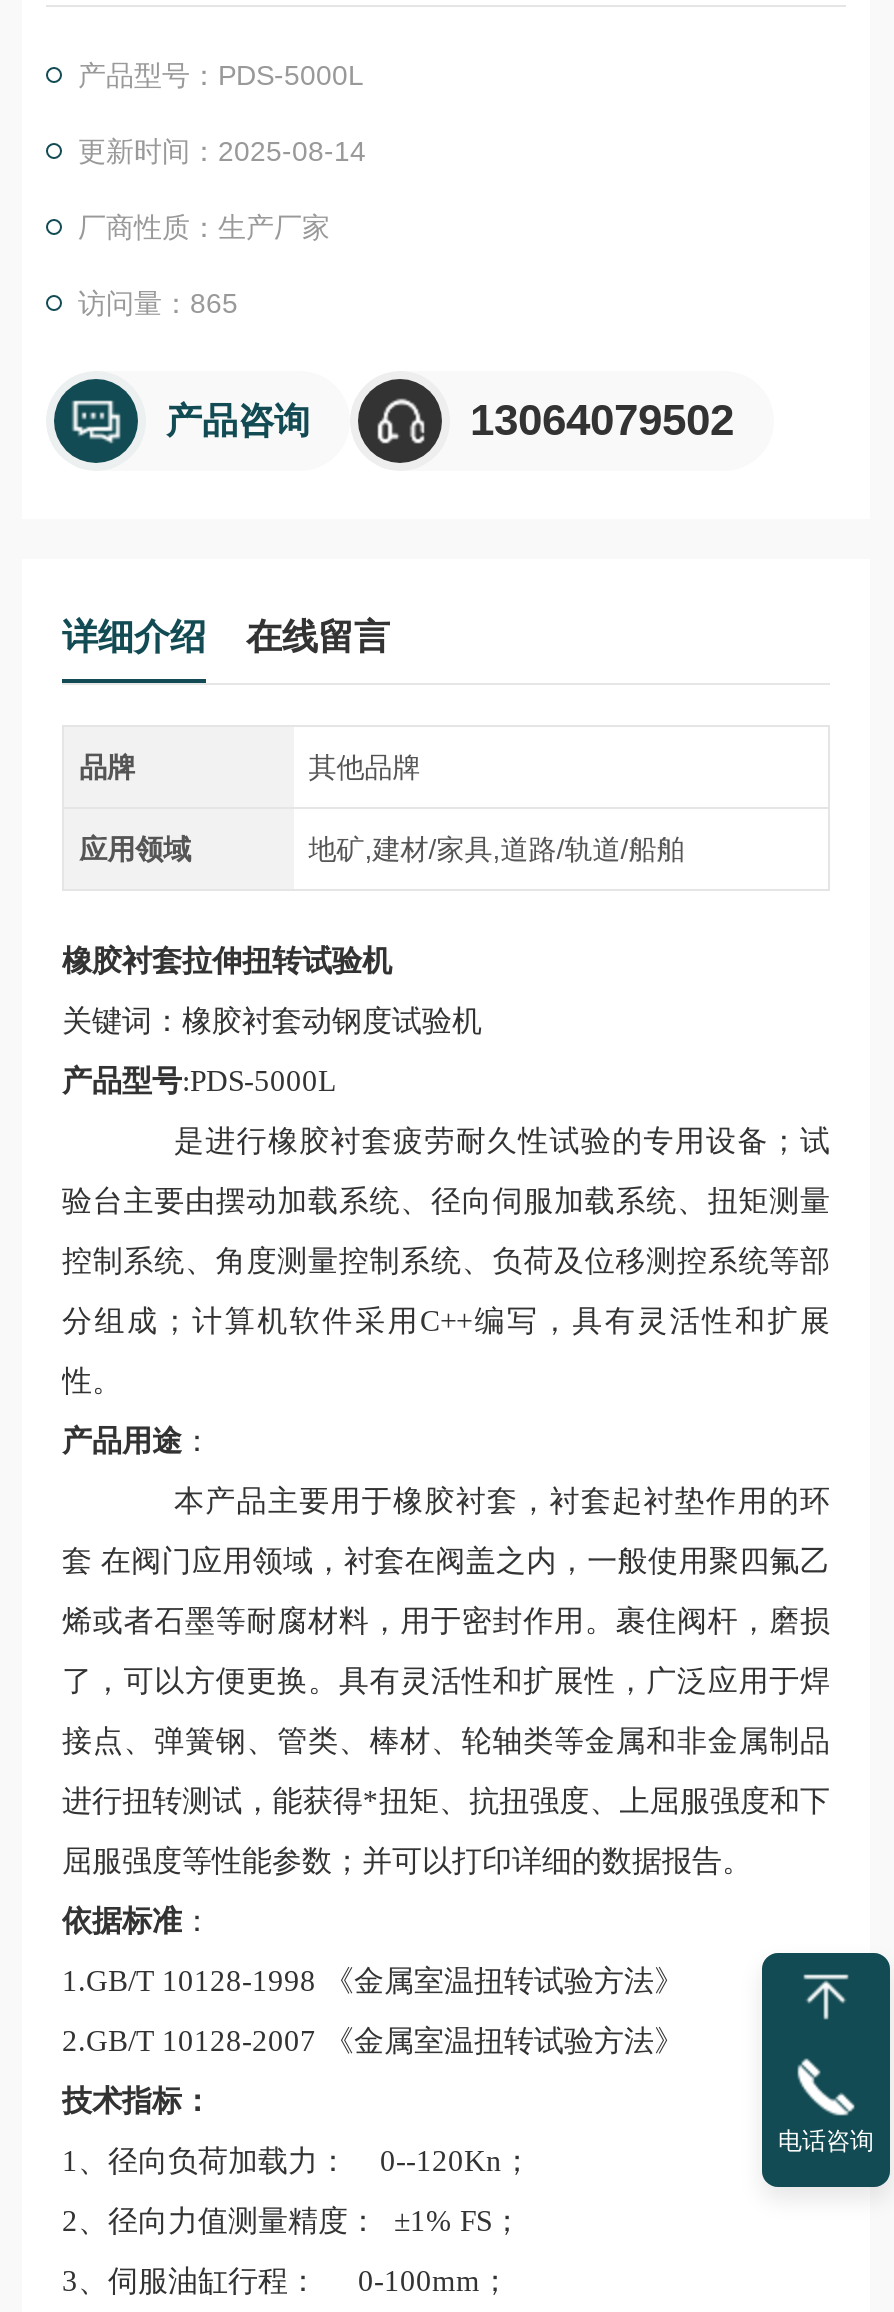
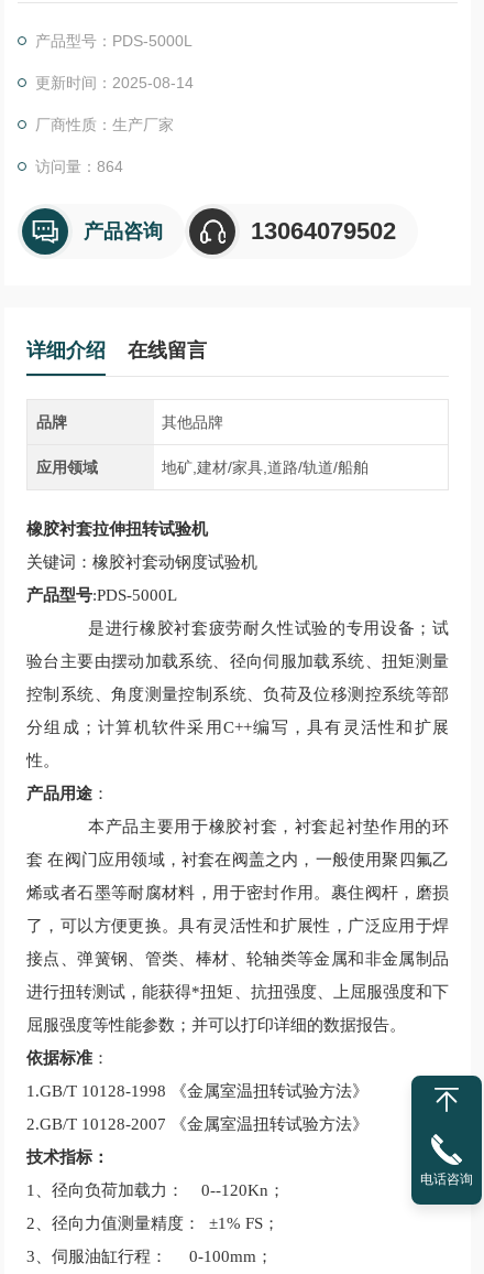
- 访问量：865
+ 访问量：864
